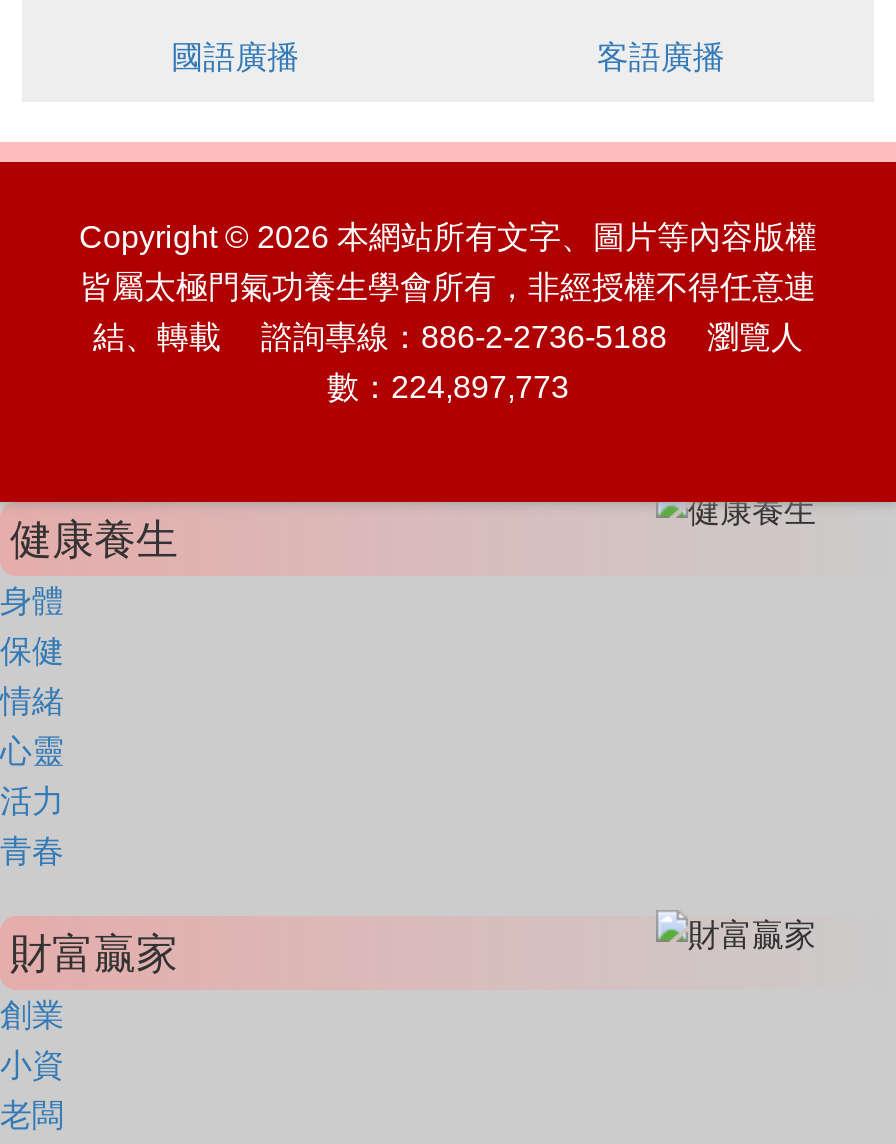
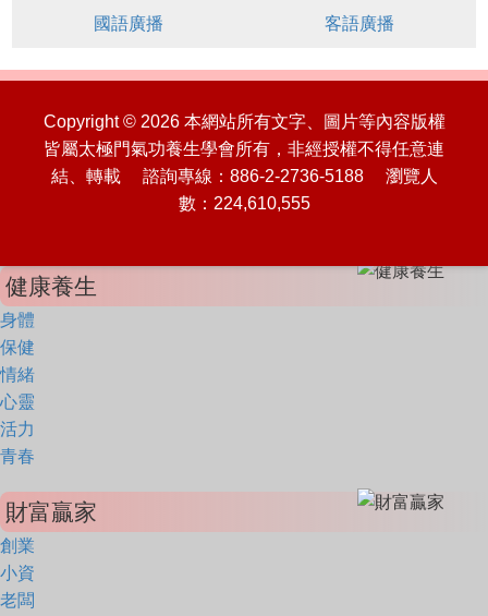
- 數：224,897,773
+ 數：224,610,555
